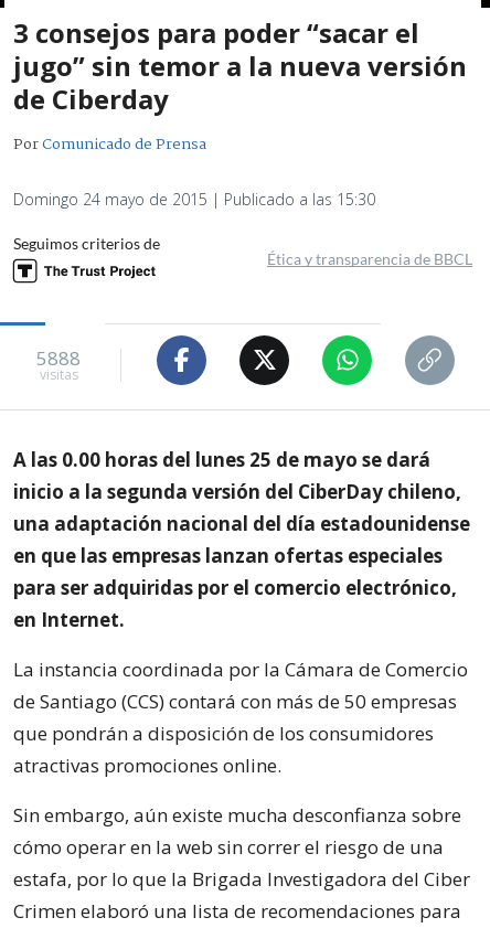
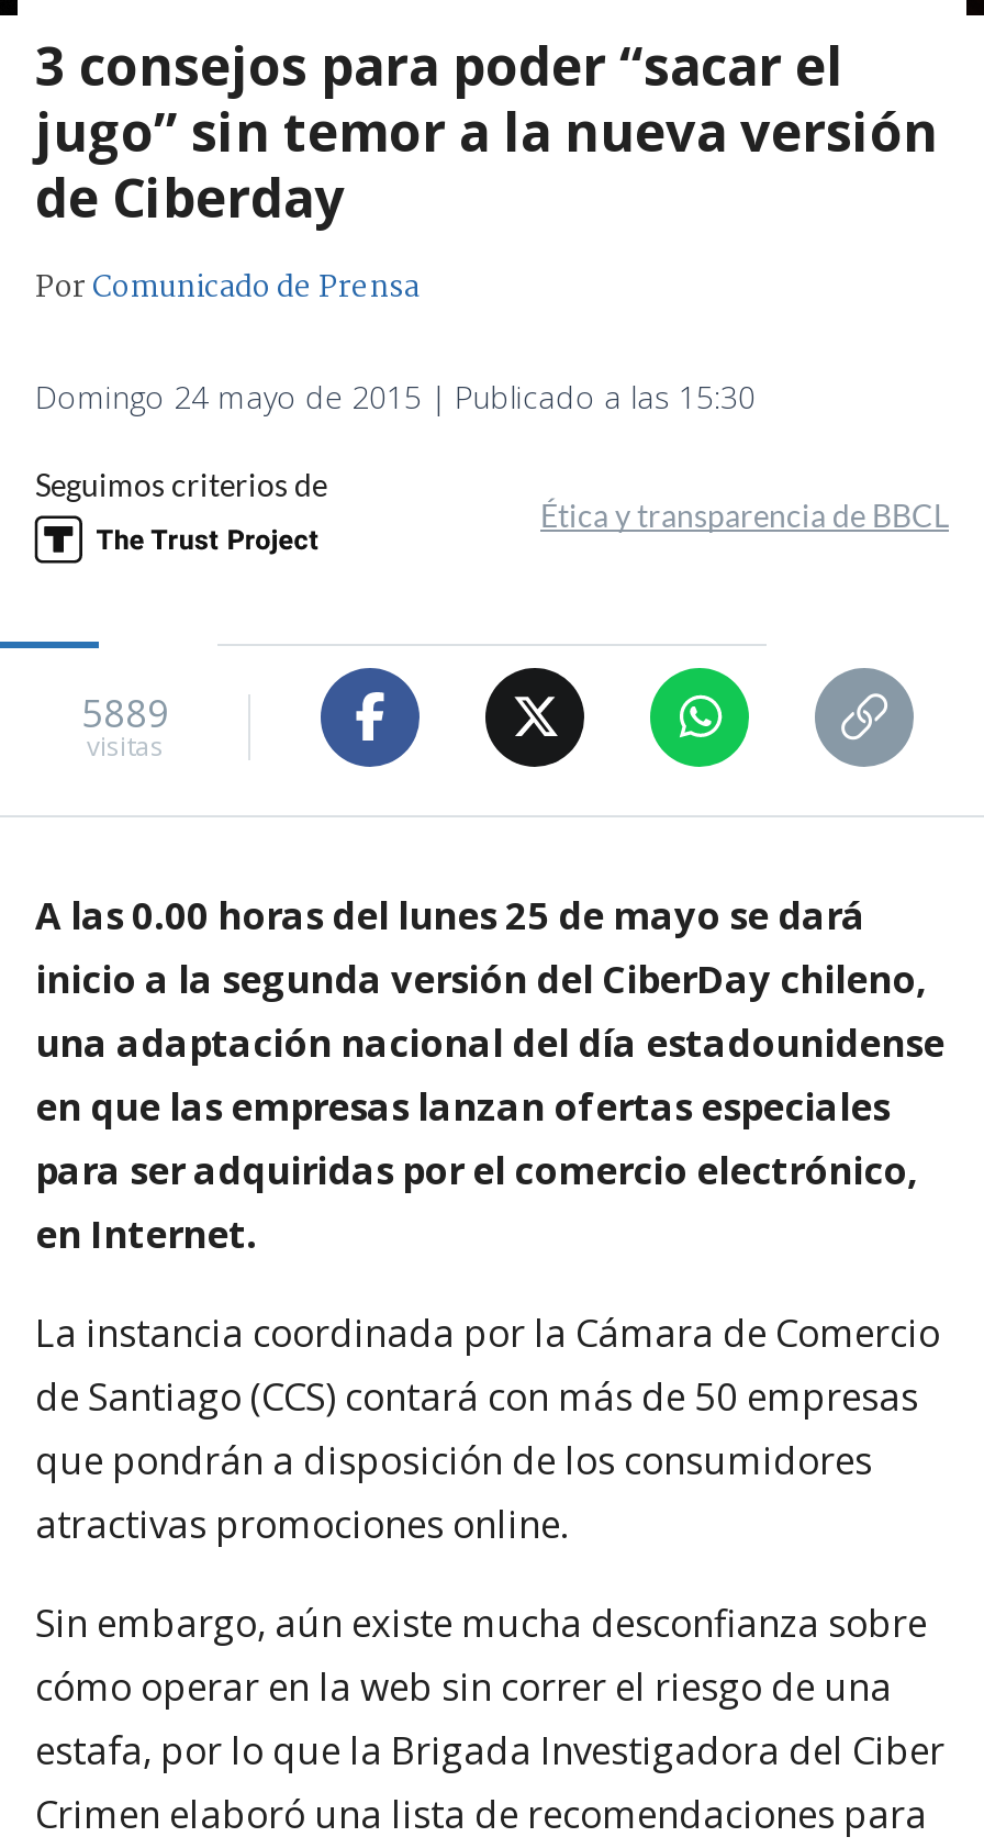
- 5888
+ 5889
